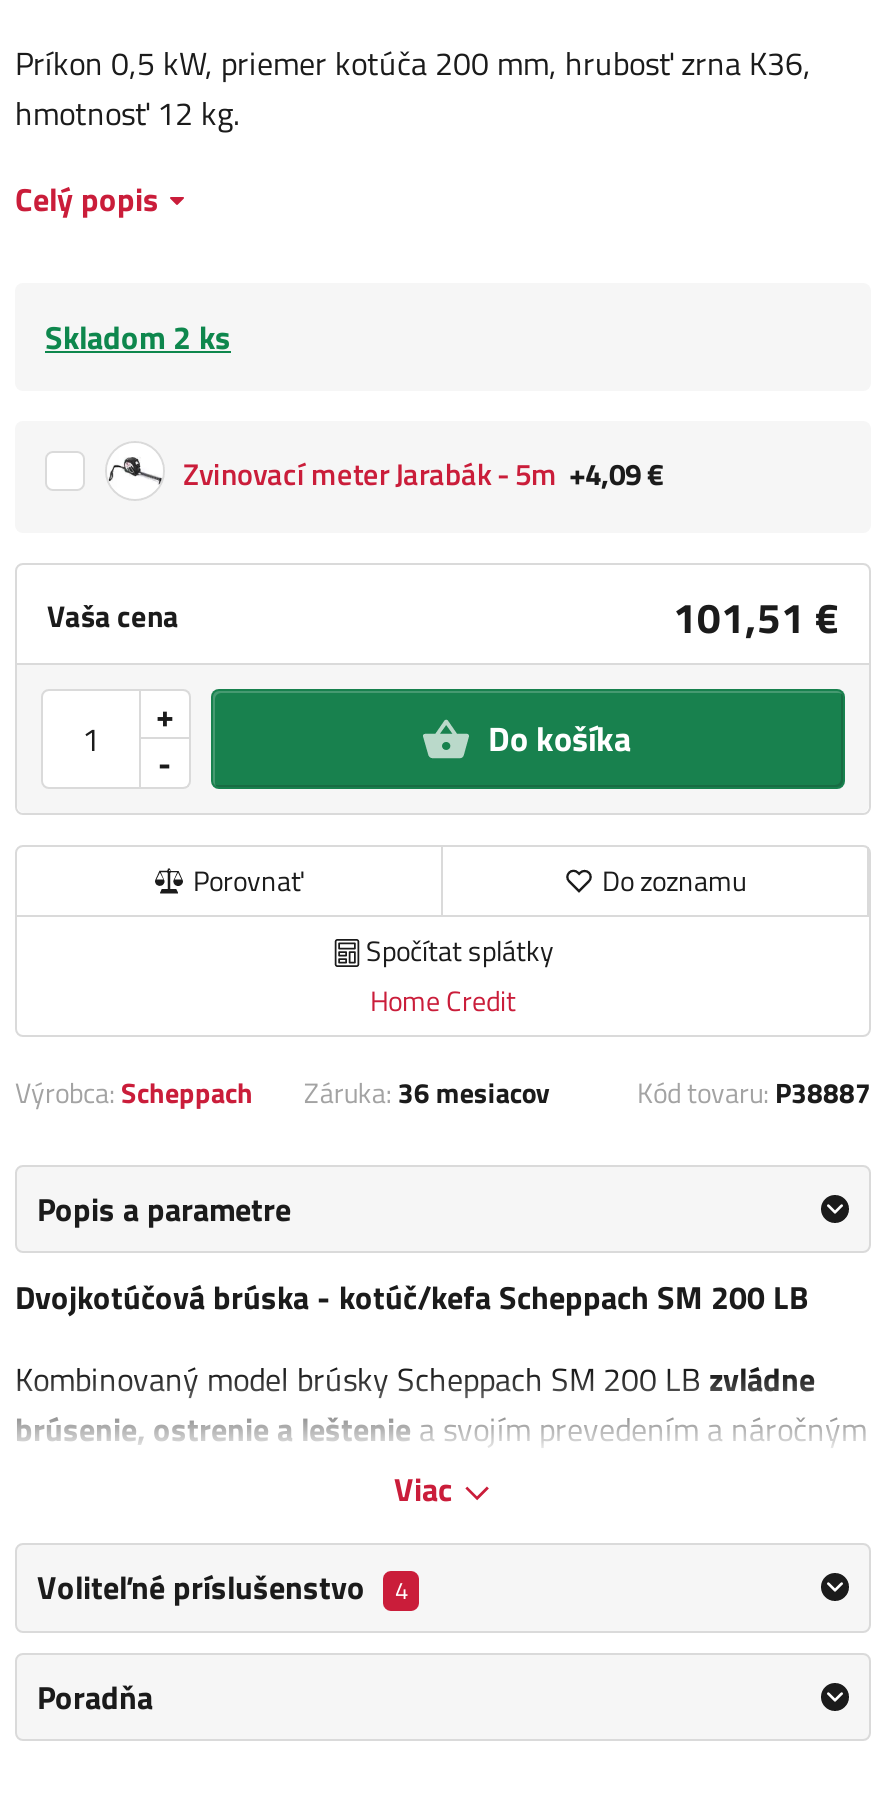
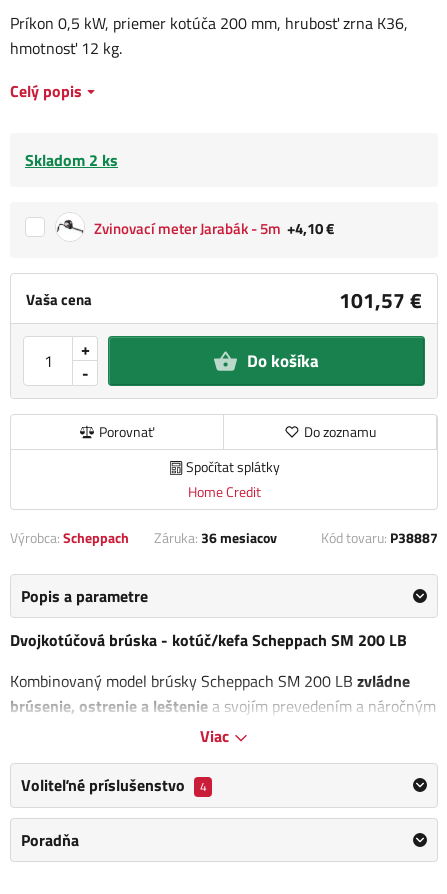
- Zvinovací meter Jarabák - 5m +4,09 €
+ Zvinovací meter Jarabák - 5m +4,10 €

- 101,51 €
+ 101,57 €
